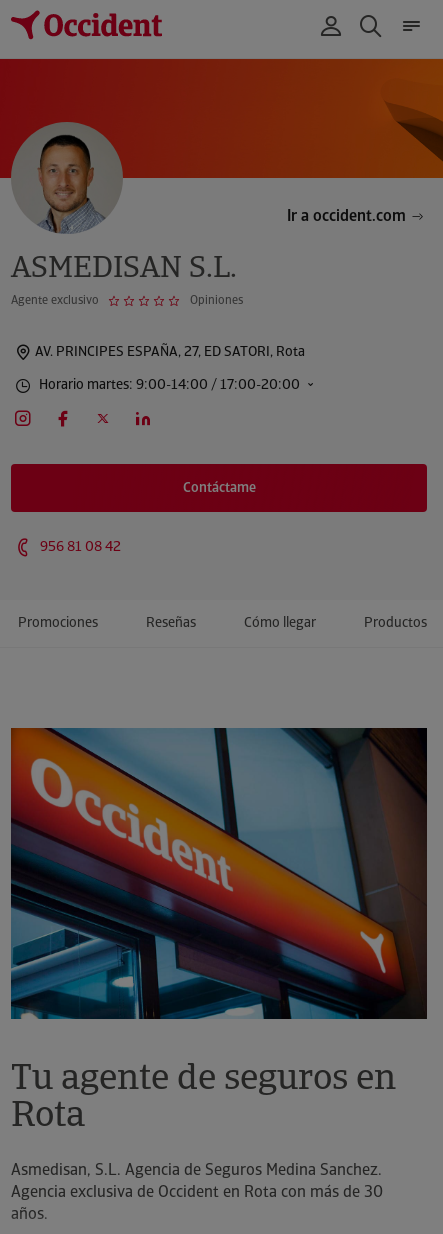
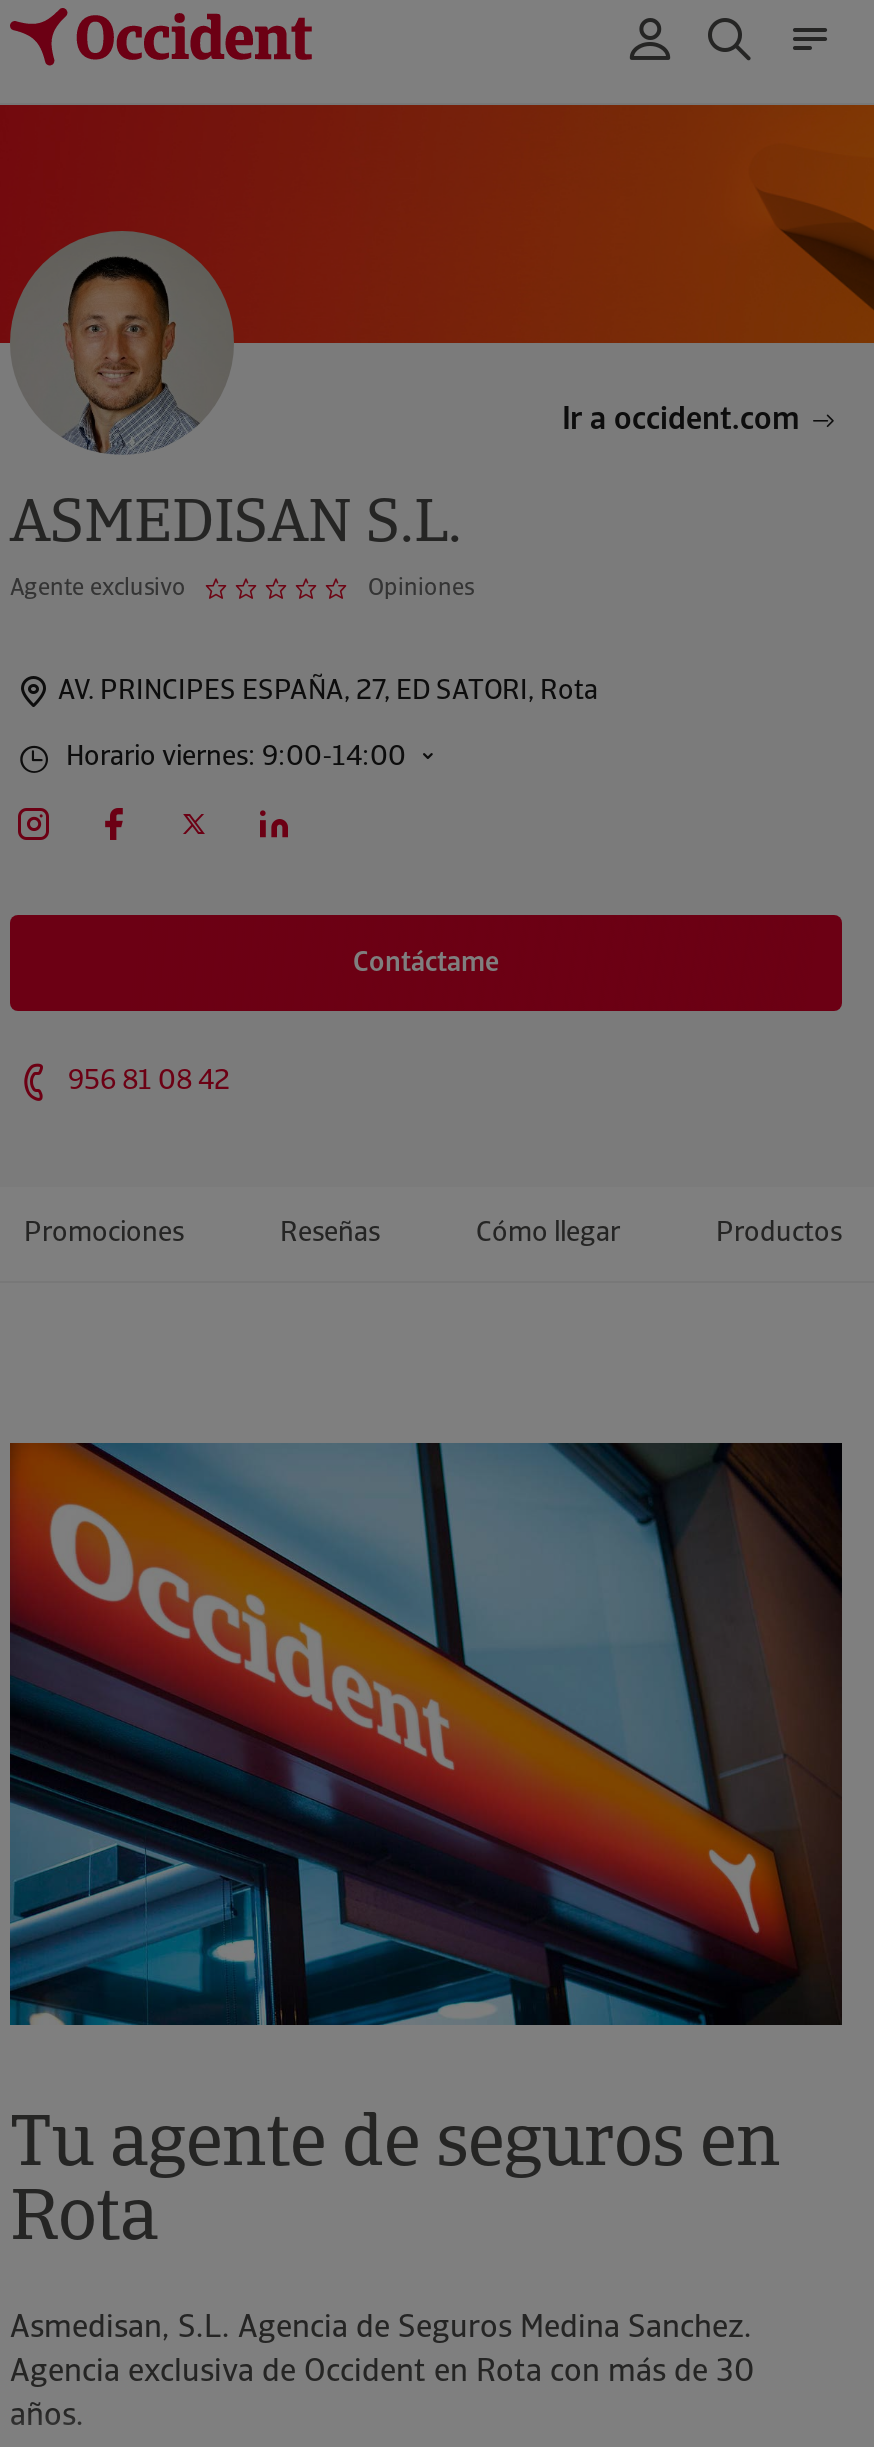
- Horario martes: 9:00-14:00 / 17:00-20:00
+ Horario viernes: 9:00-14:00
